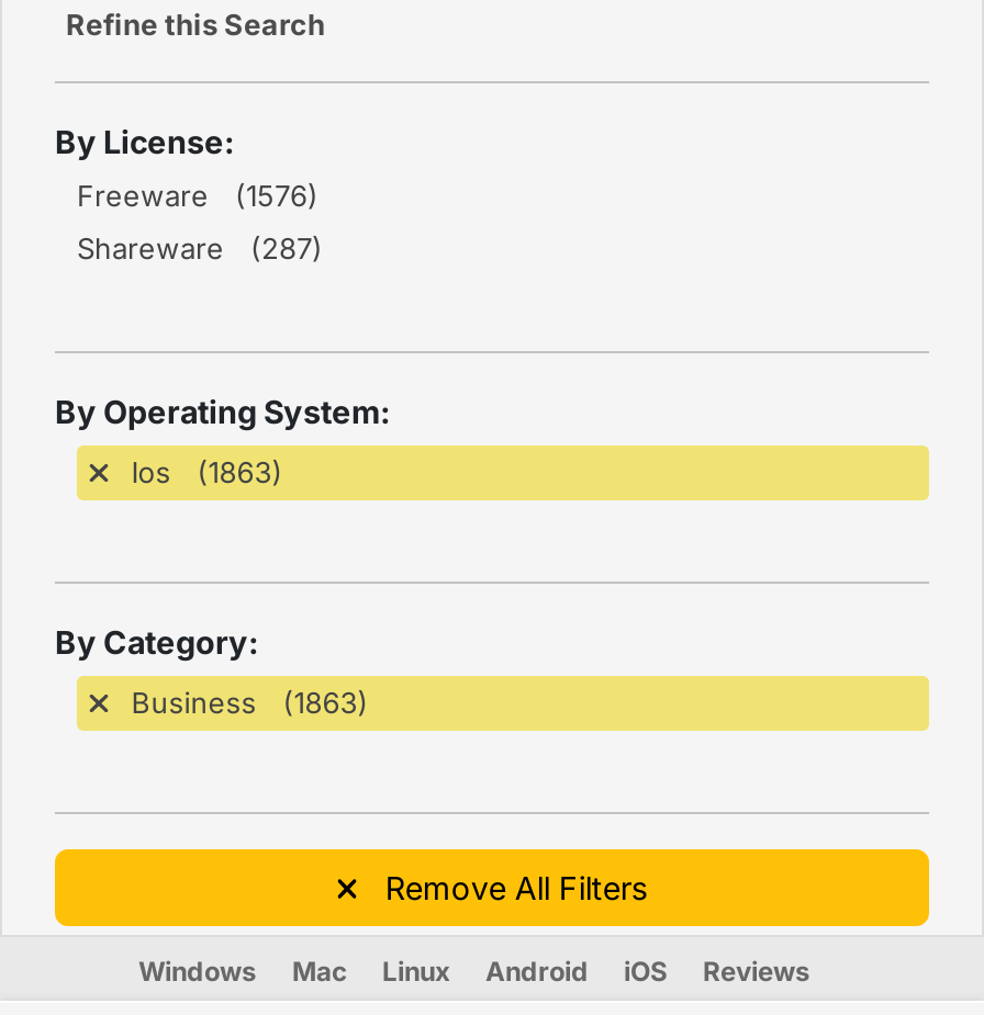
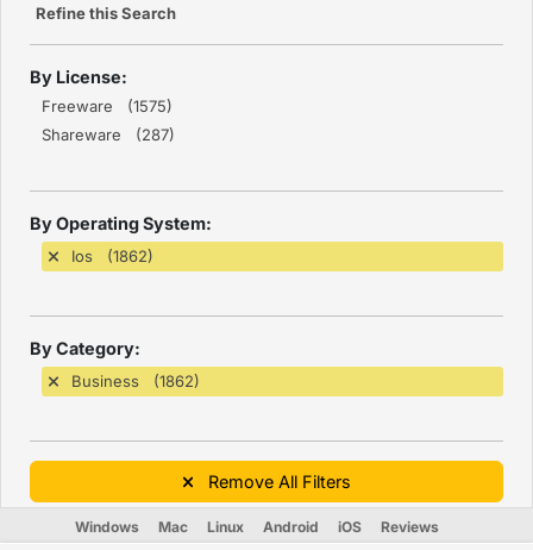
- Freeware (1576)
+ Freeware (1575)

- Ios (1863)
+ Ios (1862)

- Business (1863)
+ Business (1862)
